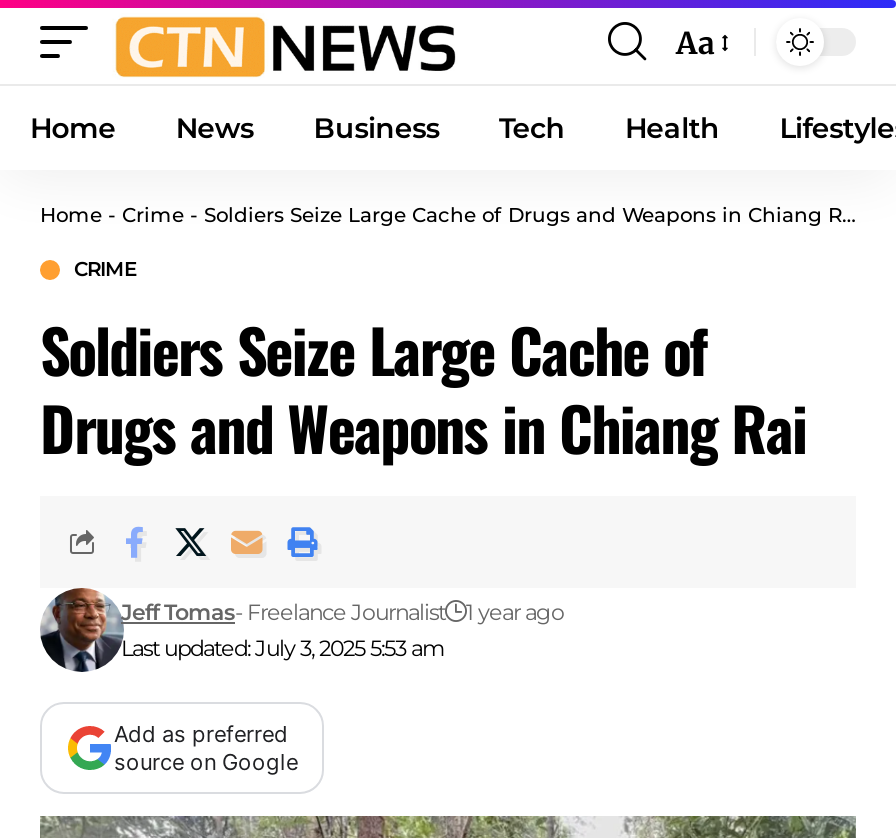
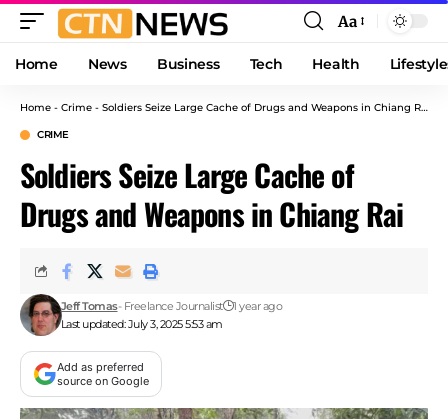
- [image]
+ [image]
